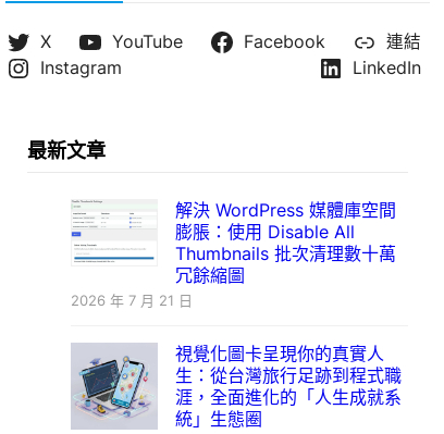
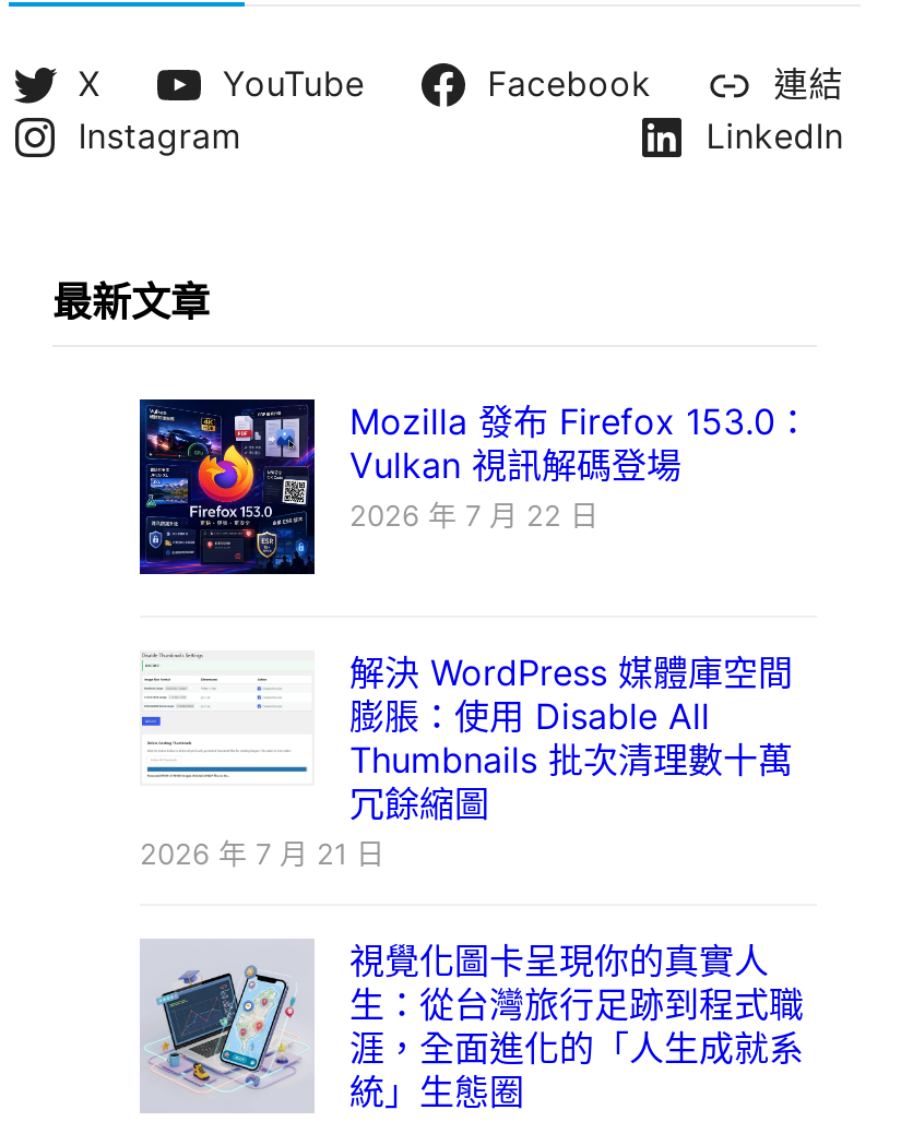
+ [image]
+ Mozilla 發布 Firefox 153.0：
+ Vulkan 視訊解碼登場
+ 2026 年 7 月 22 日
